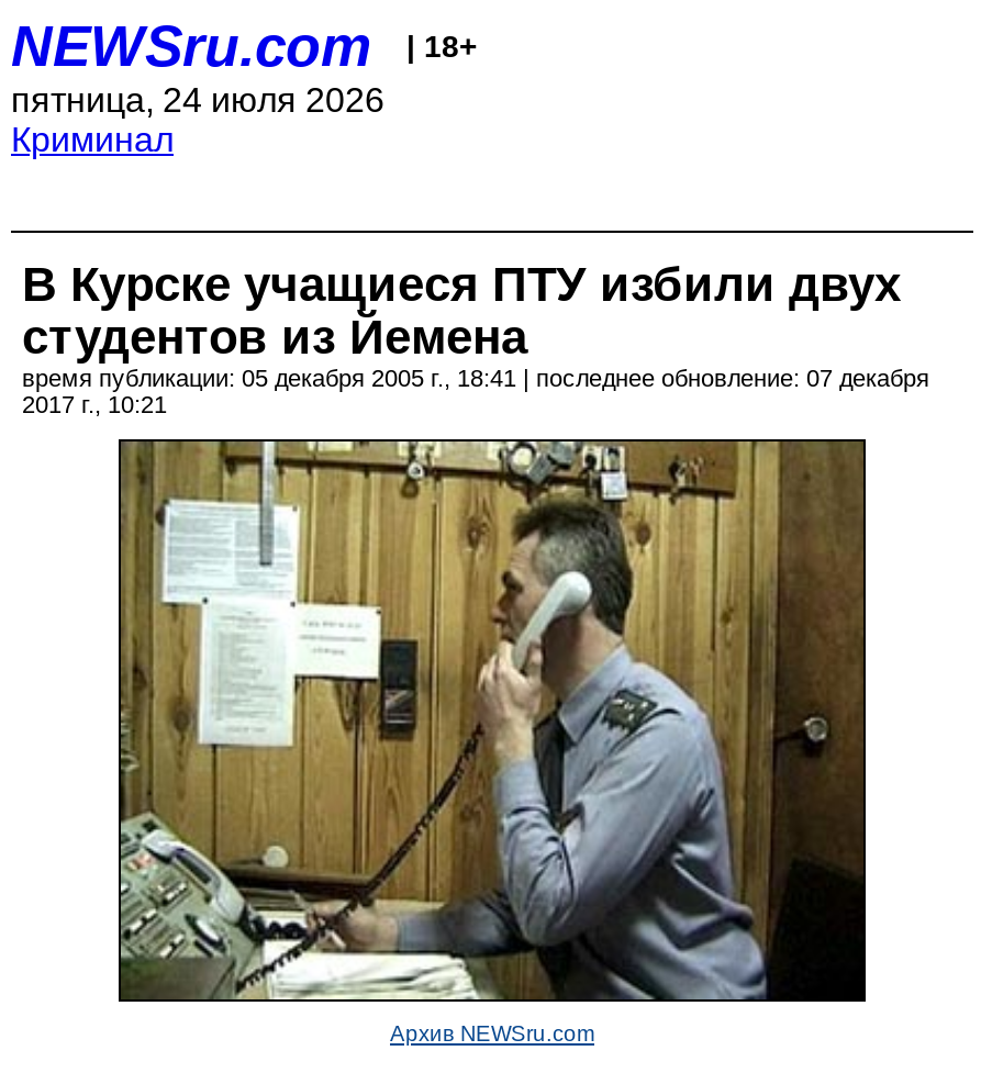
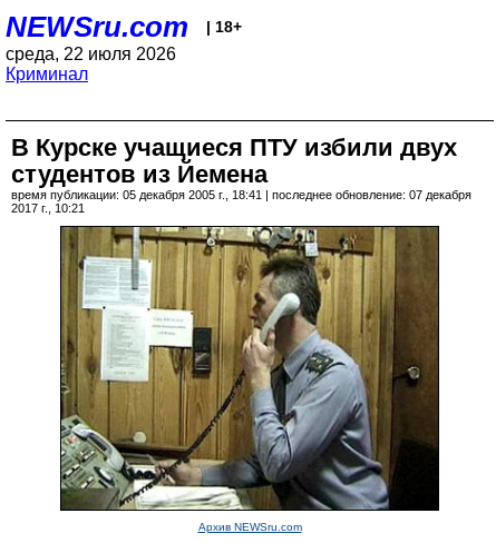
- пятница, 24 июля 2026
+ среда, 22 июля 2026
